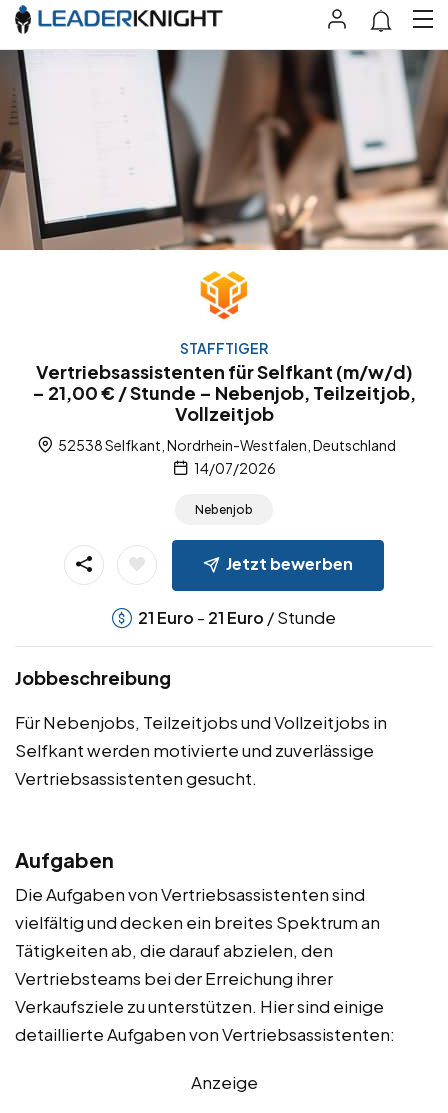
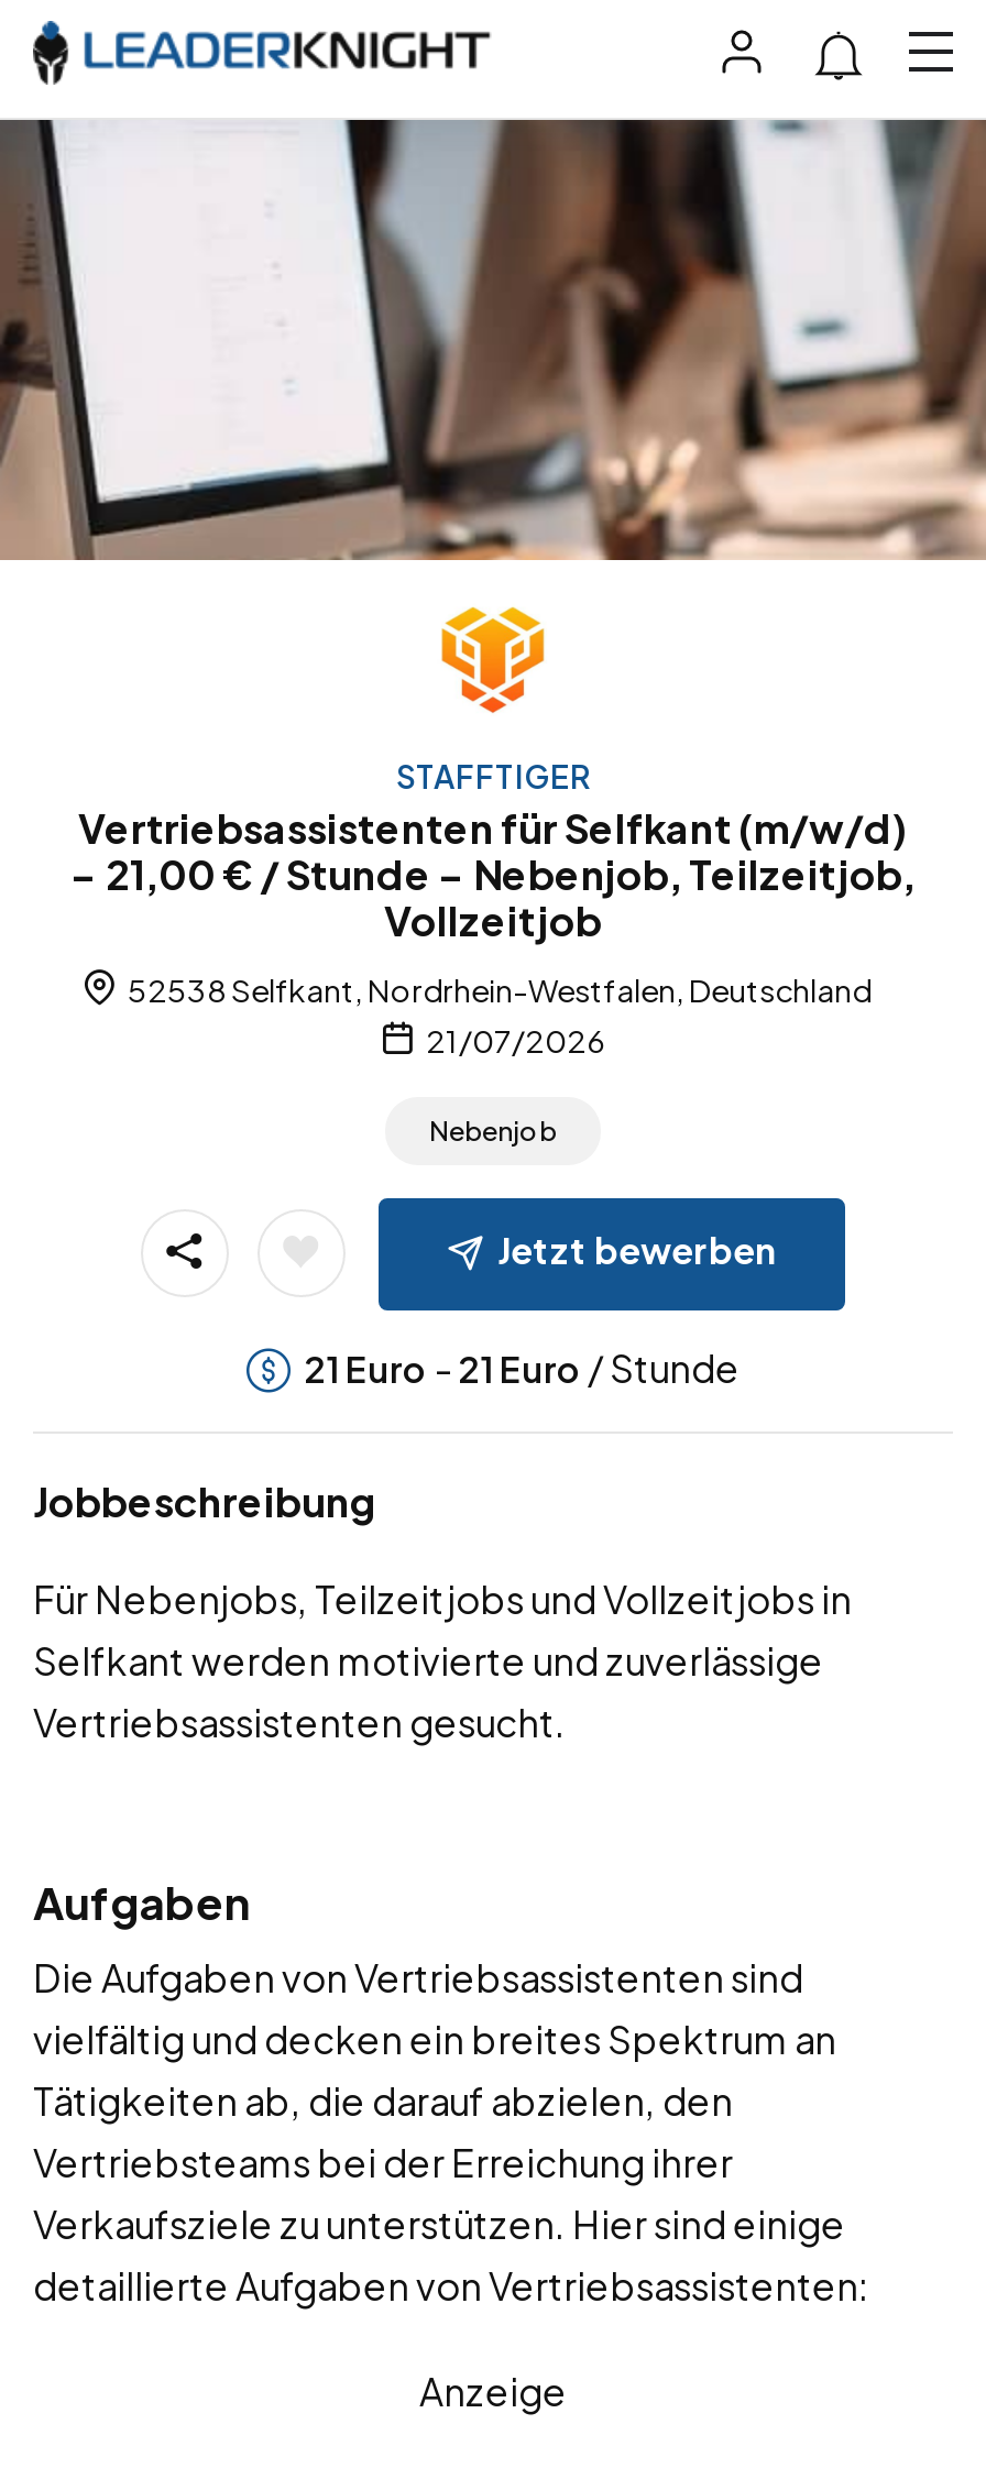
- 14/07/2026
+ 21/07/2026
